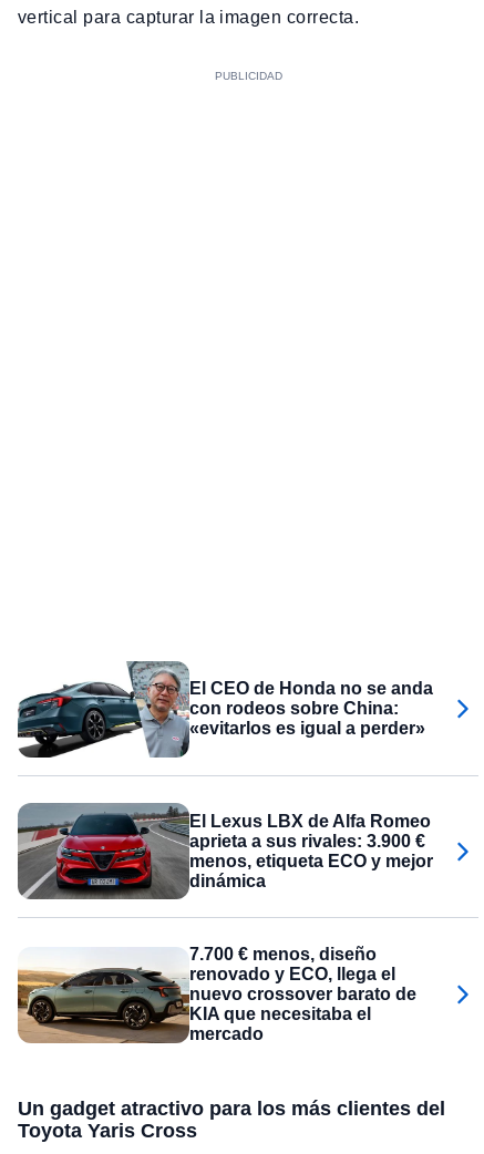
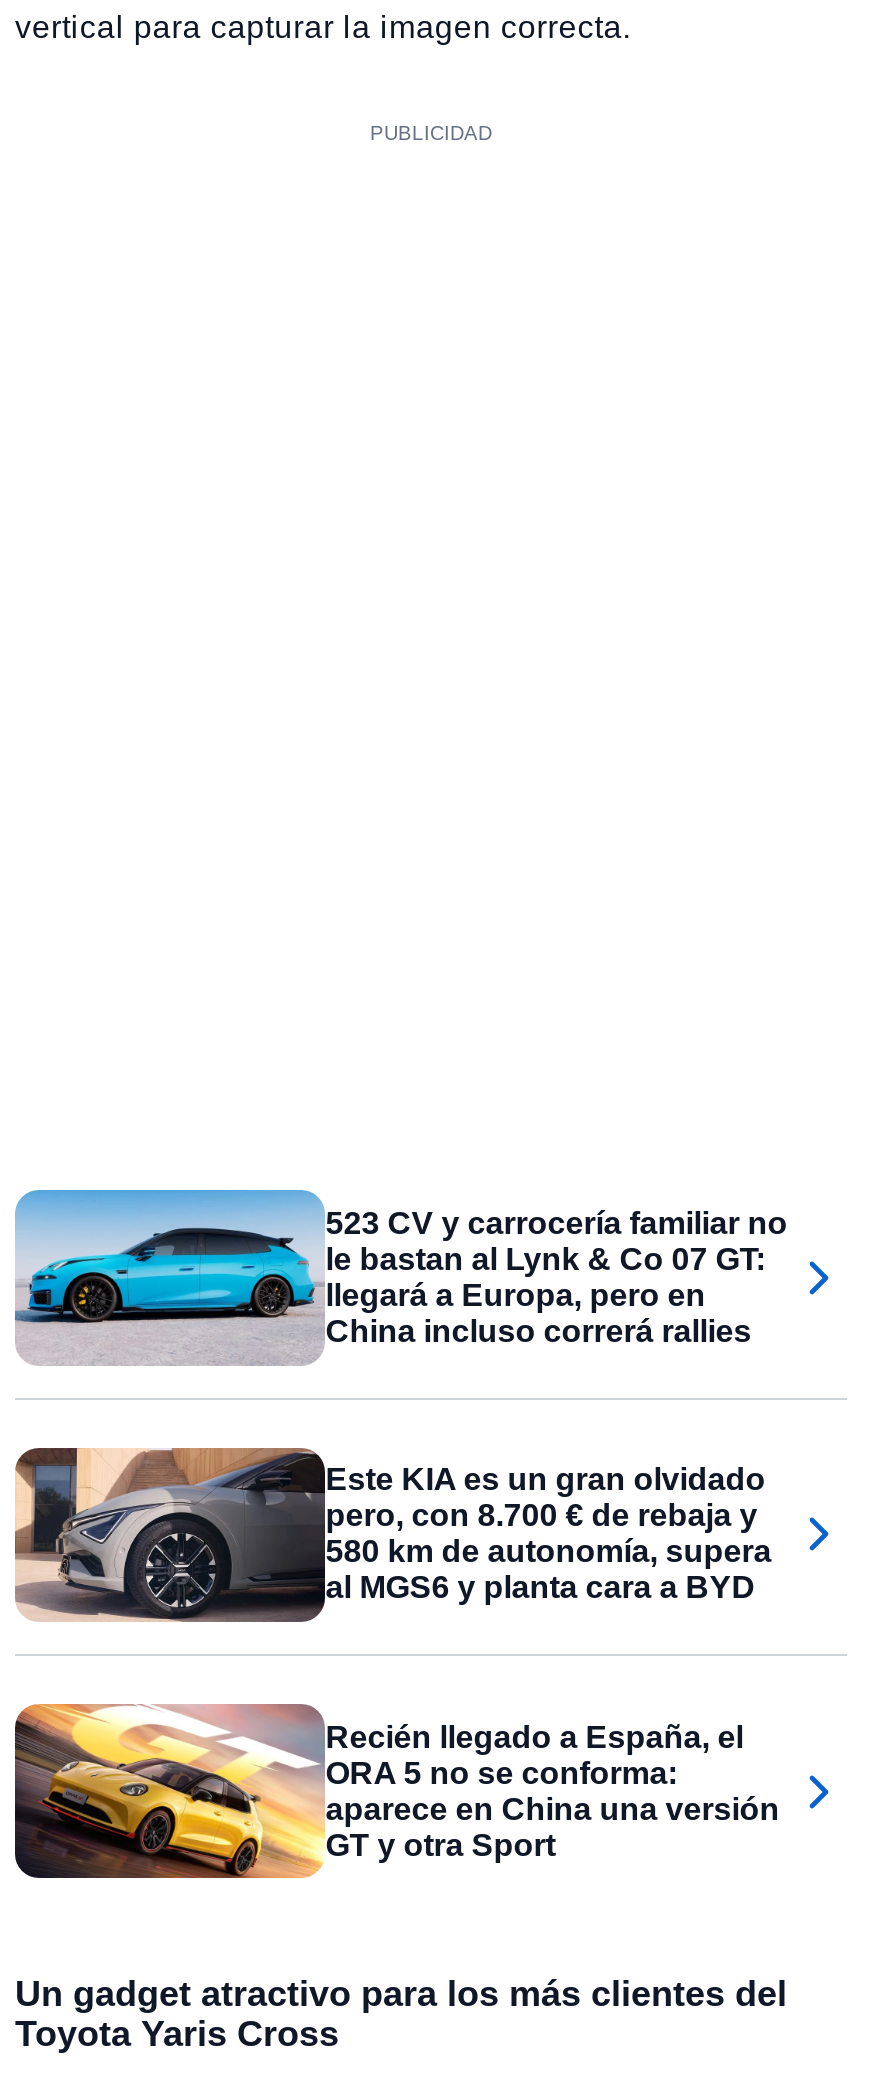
- [image]
- El CEO de Honda no se anda
- con rodeos sobre China:
- «evitarlos es igual a perder»
+ [image]
+ 523 CV y carrocería familiar no
+ le bastan al Lynk & Co 07 GT:
+ llegará a Europa, pero en
+ China incluso correrá rallies

- [image]
- El Lexus LBX de Alfa Romeo
- aprieta a sus rivales: 3.900 €
- menos, etiqueta ECO y mejor
- dinámica
+ [image]
+ Este KIA es un gran olvidado
+ pero, con 8.700 € de rebaja y
+ 580 km de autonomía, supera
+ al MGS6 y planta cara a BYD

- [image]
- 7.700 € menos, diseño
- renovado y ECO, llega el
- nuevo crossover barato de
- KIA que necesitaba el
- mercado
+ [image]
+ Recién llegado a España, el
+ ORA 5 no se conforma:
+ aparece en China una versión
+ GT y otra Sport
